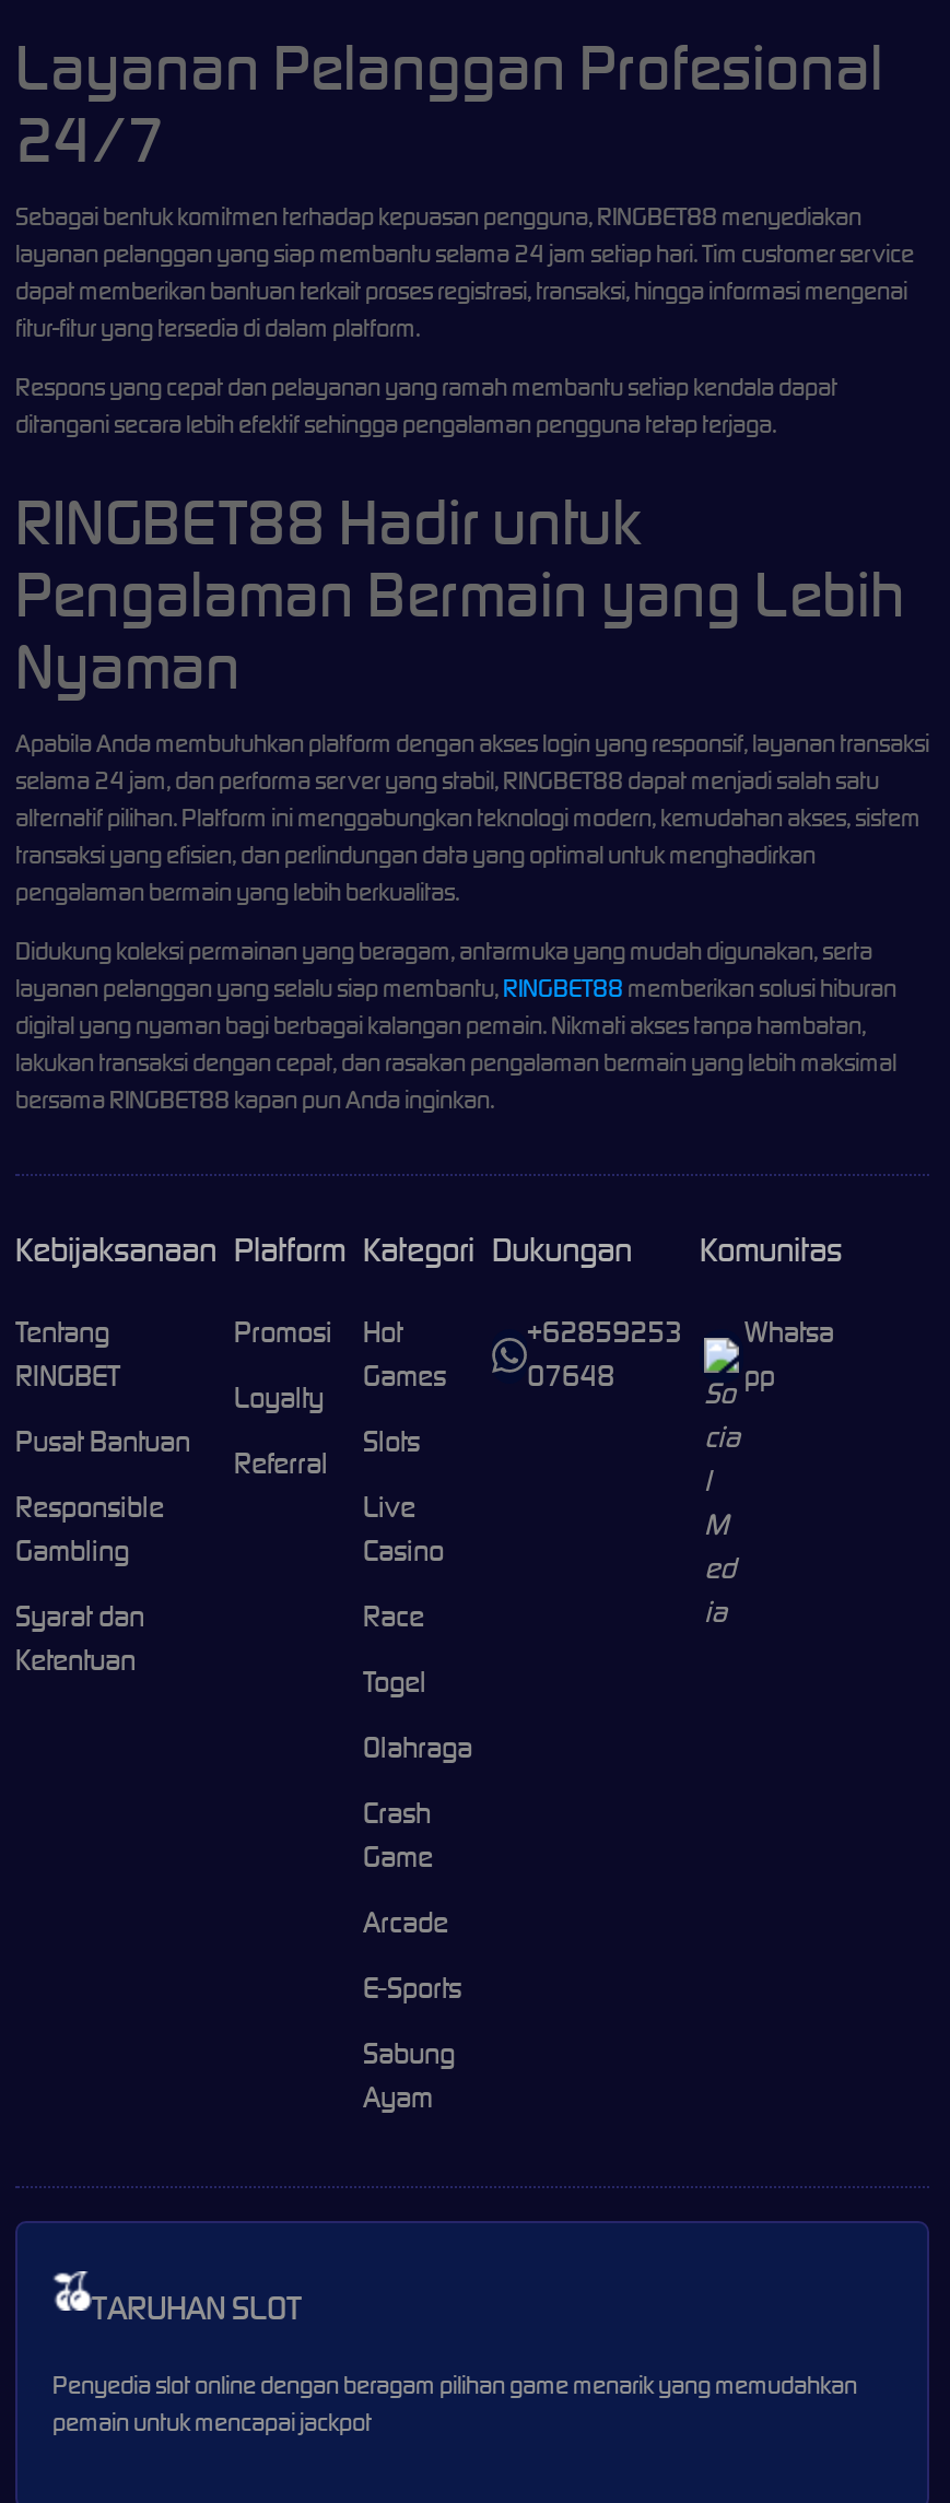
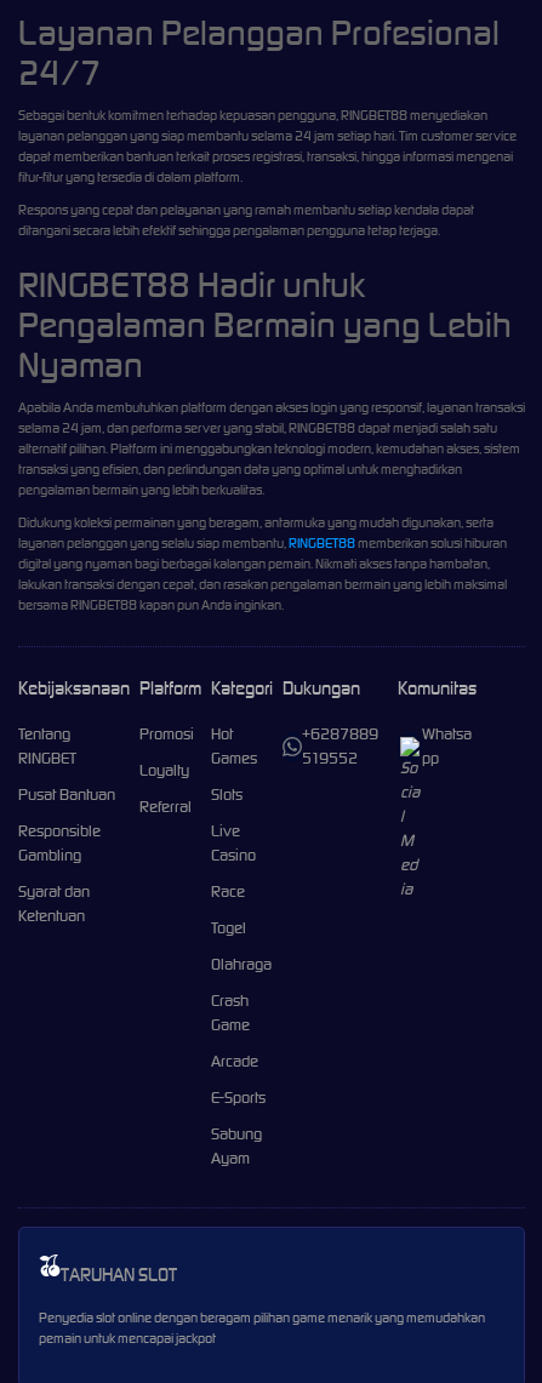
- +62859253
+ +6287889

- 07648
+ 519552
